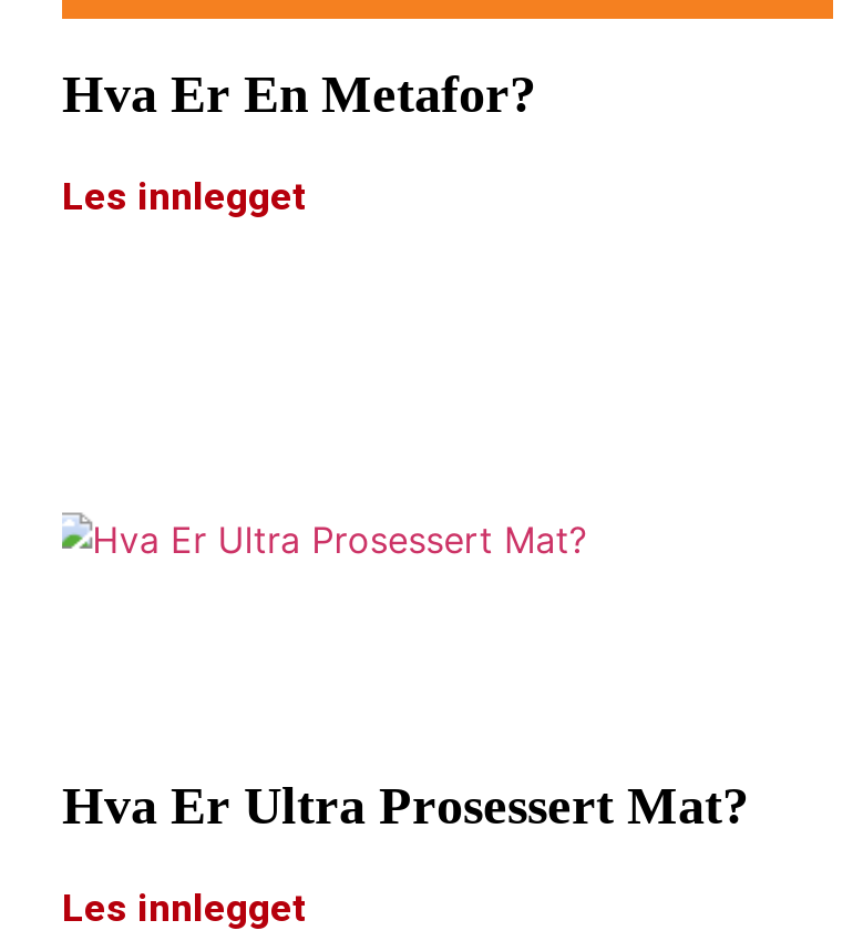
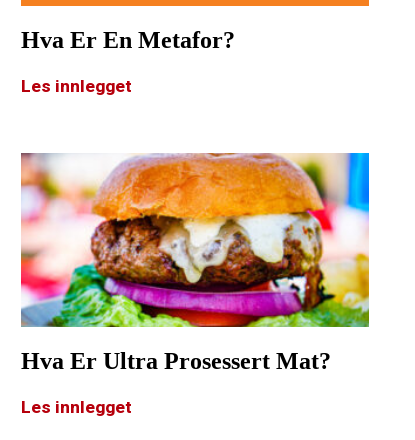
+ [image]
